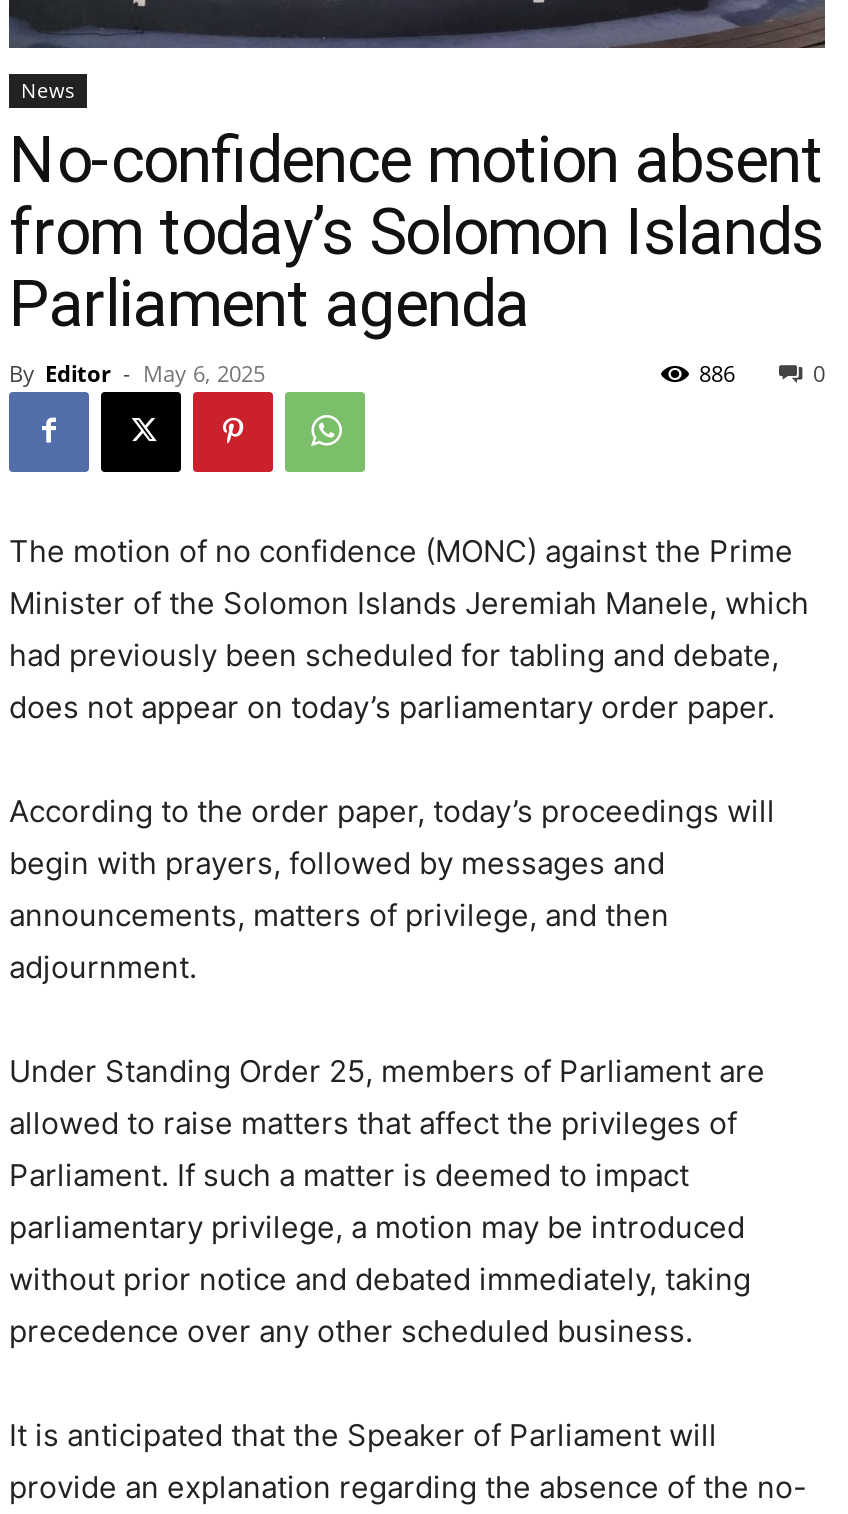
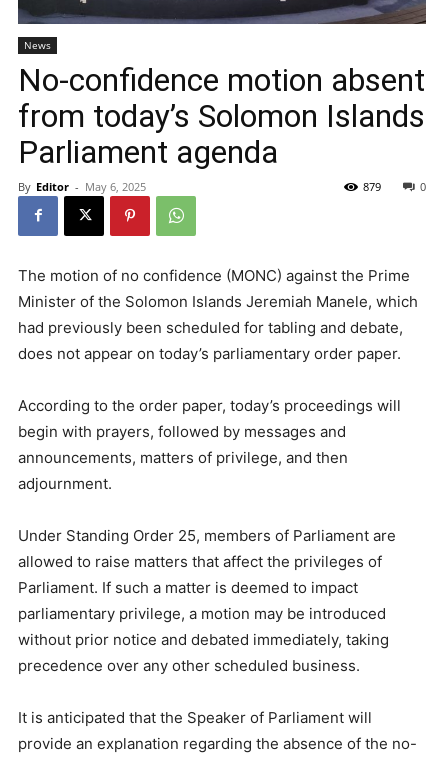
- 886
+ 879
